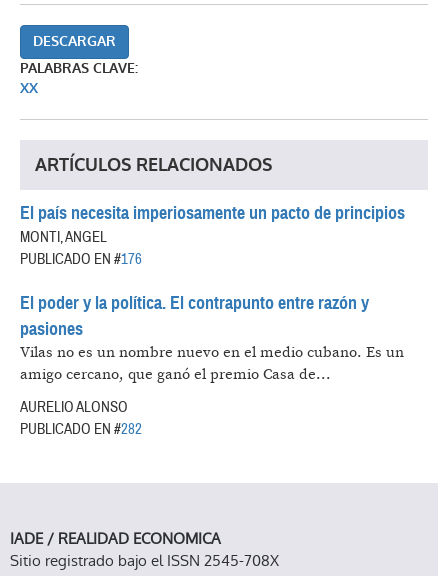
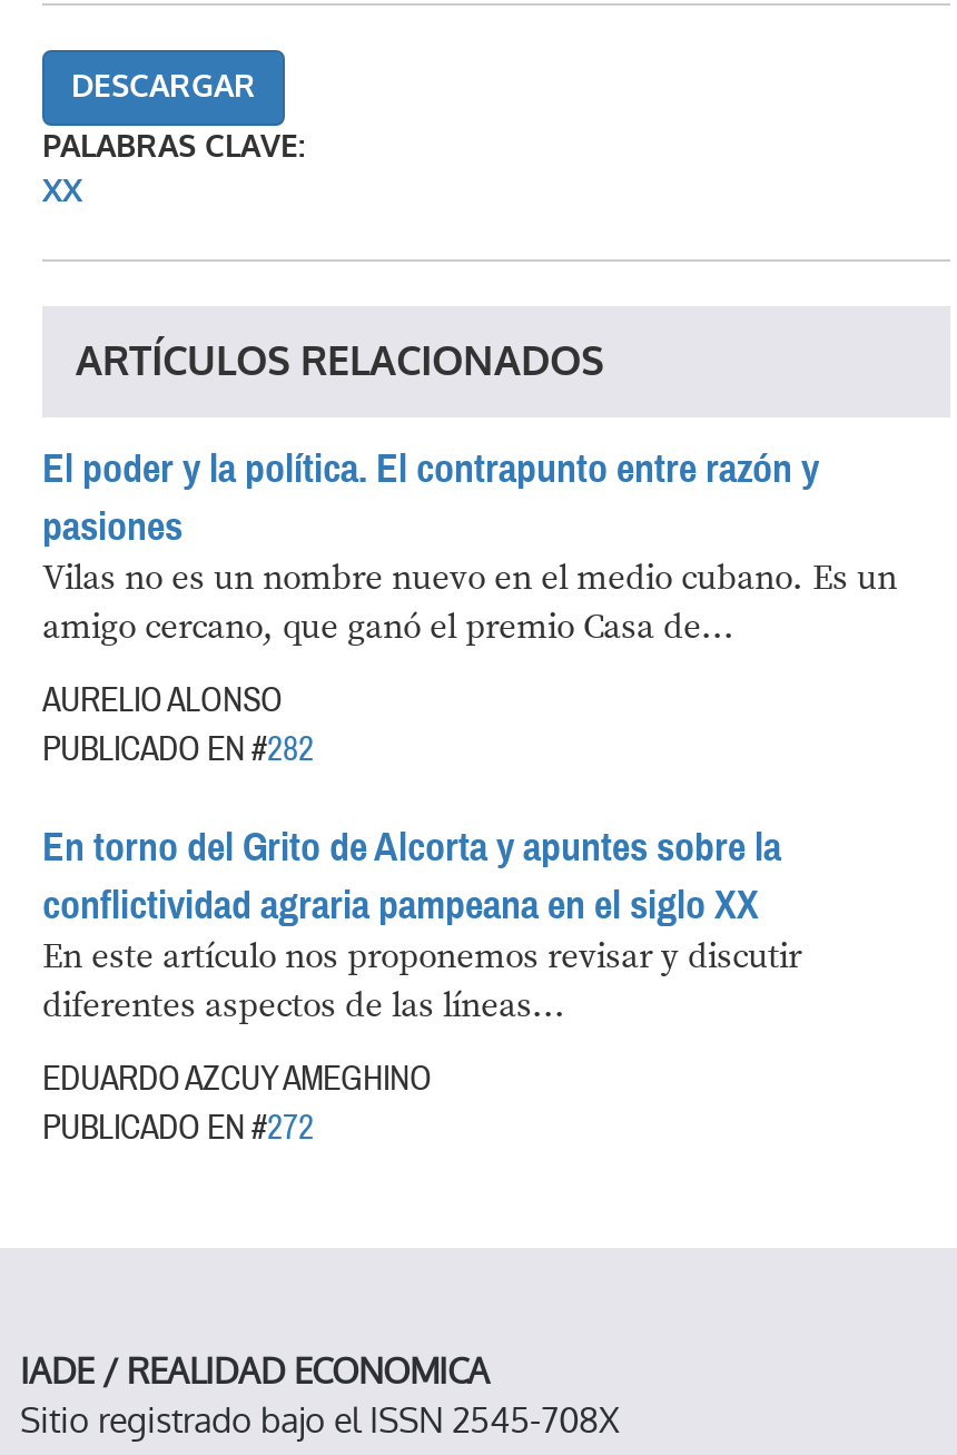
- El país necesita imperiosamente un pacto de principios
- MONTI, ANGEL
- PUBLICADO EN #176

moved up: El poder y la política. El contrapunto entre razón y | pasiones | Vilas no es un nombre nuevo en el medio cubano. Es un | amigo cercano, que ganó el premio Casa de... | AURELIO ALONSO | PUBLICADO EN #282

+ En torno del Grito de Alcorta y apuntes sobre la
+ conflictividad agraria pampeana en el siglo XX
+ En este artículo nos proponemos revisar y discutir
+ diferentes aspectos de las líneas...
+ EDUARDO AZCUY AMEGHINO
+ PUBLICADO EN #272
